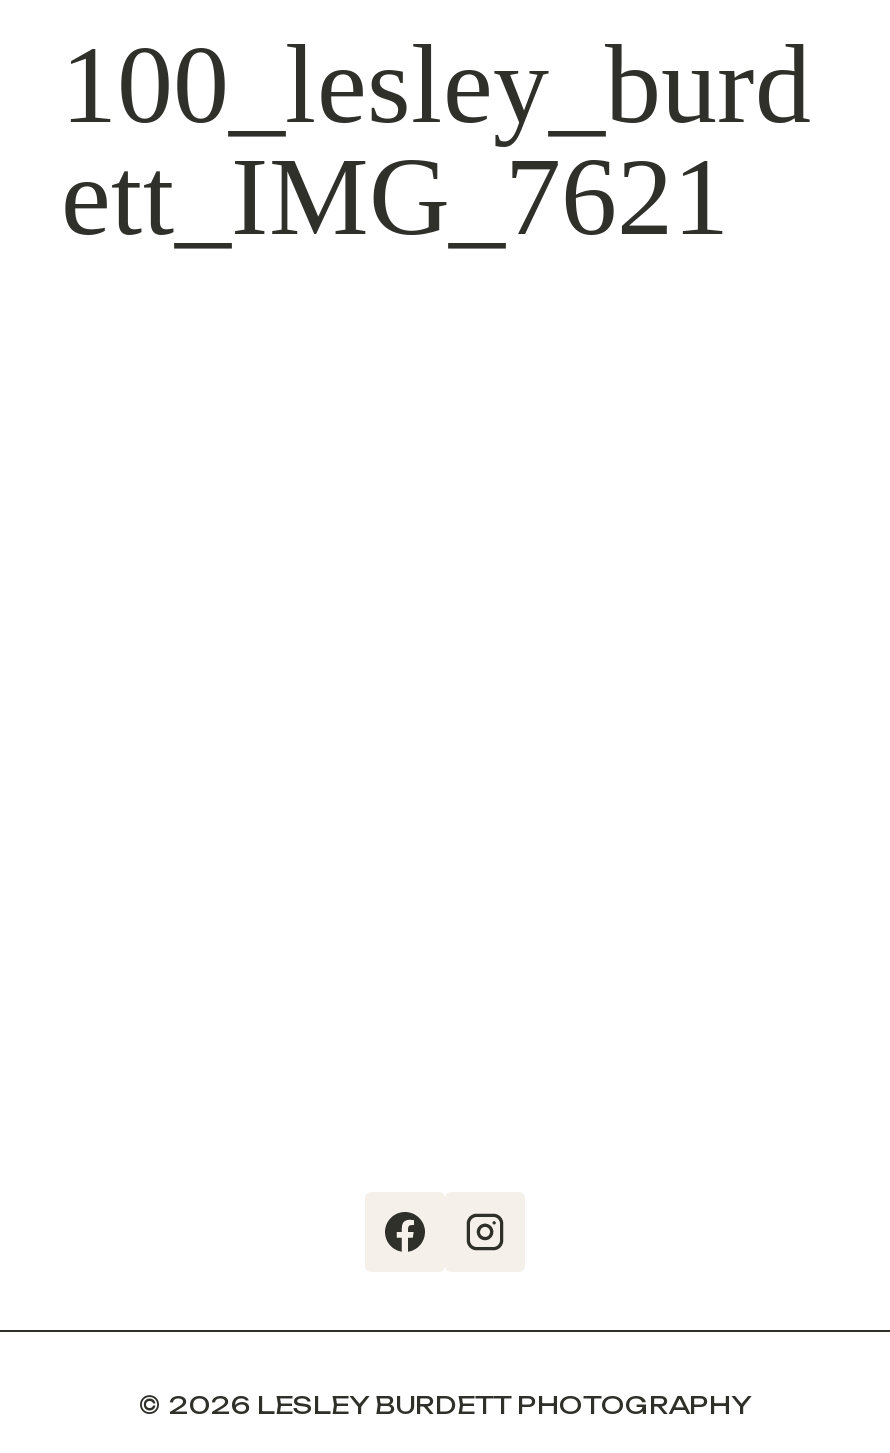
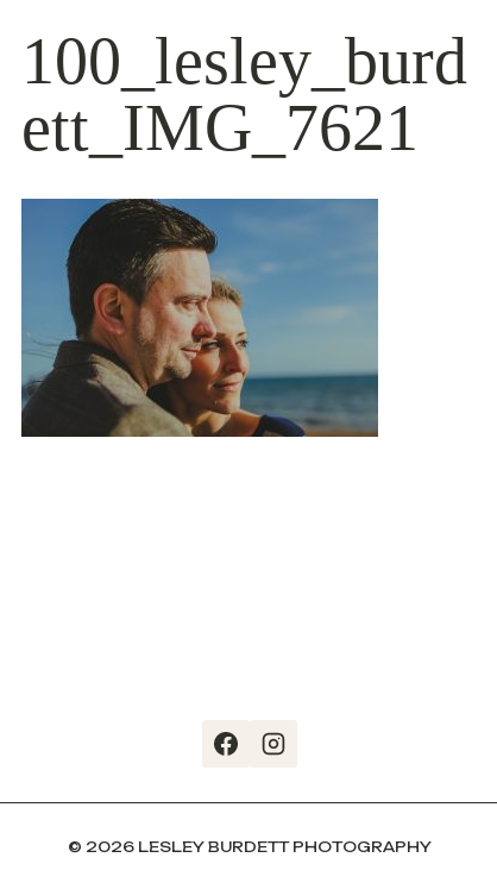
+ [image]
